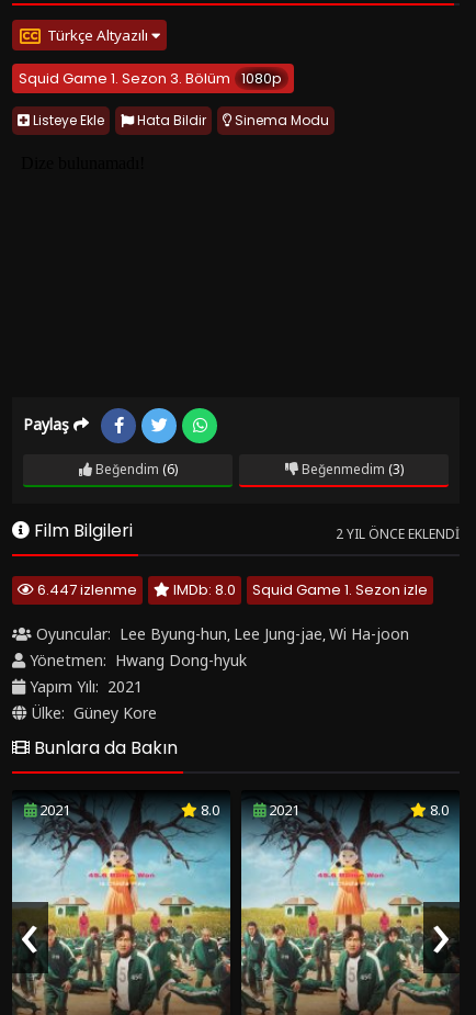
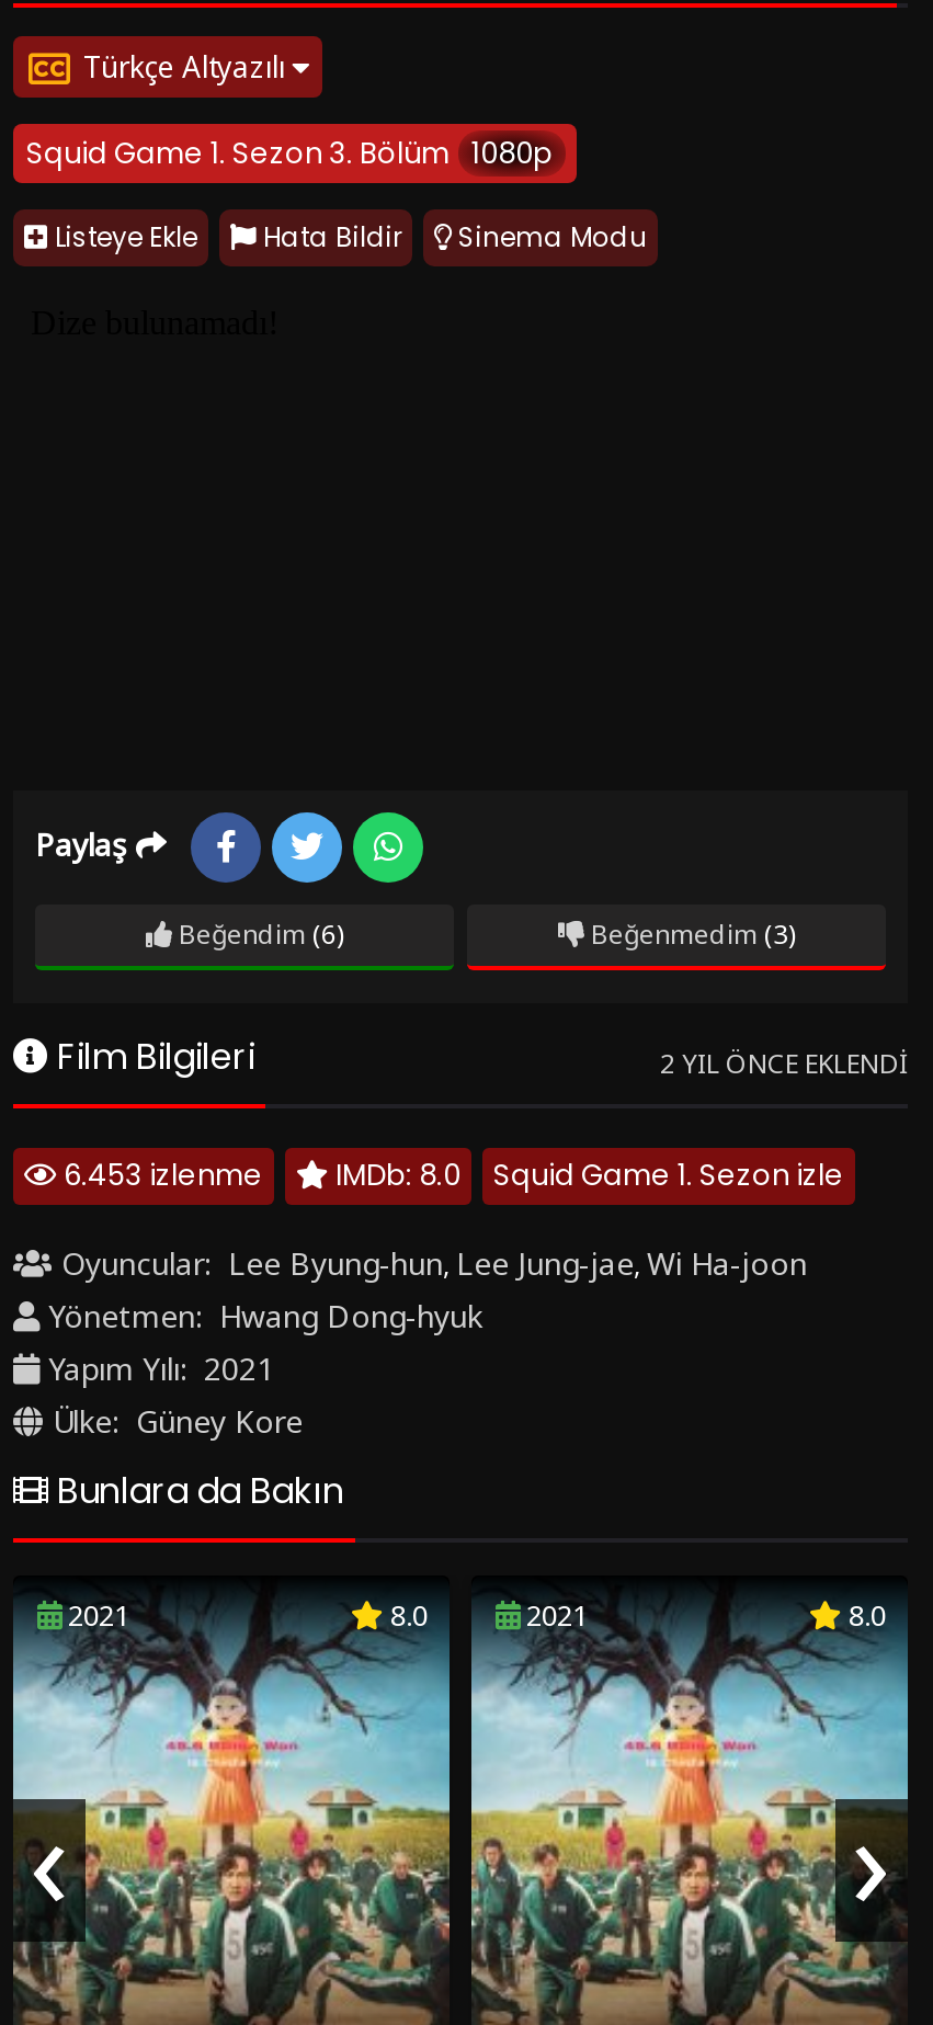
- 6.447 izlenme IMDb: 8.0 Squid Game 1. Sezon izle
+ 6.453 izlenme IMDb: 8.0 Squid Game 1. Sezon izle
